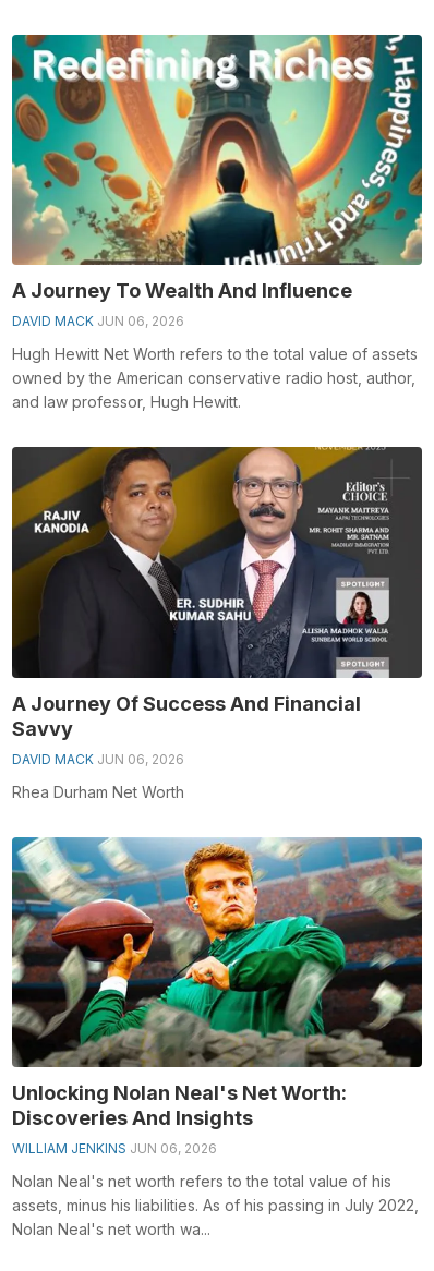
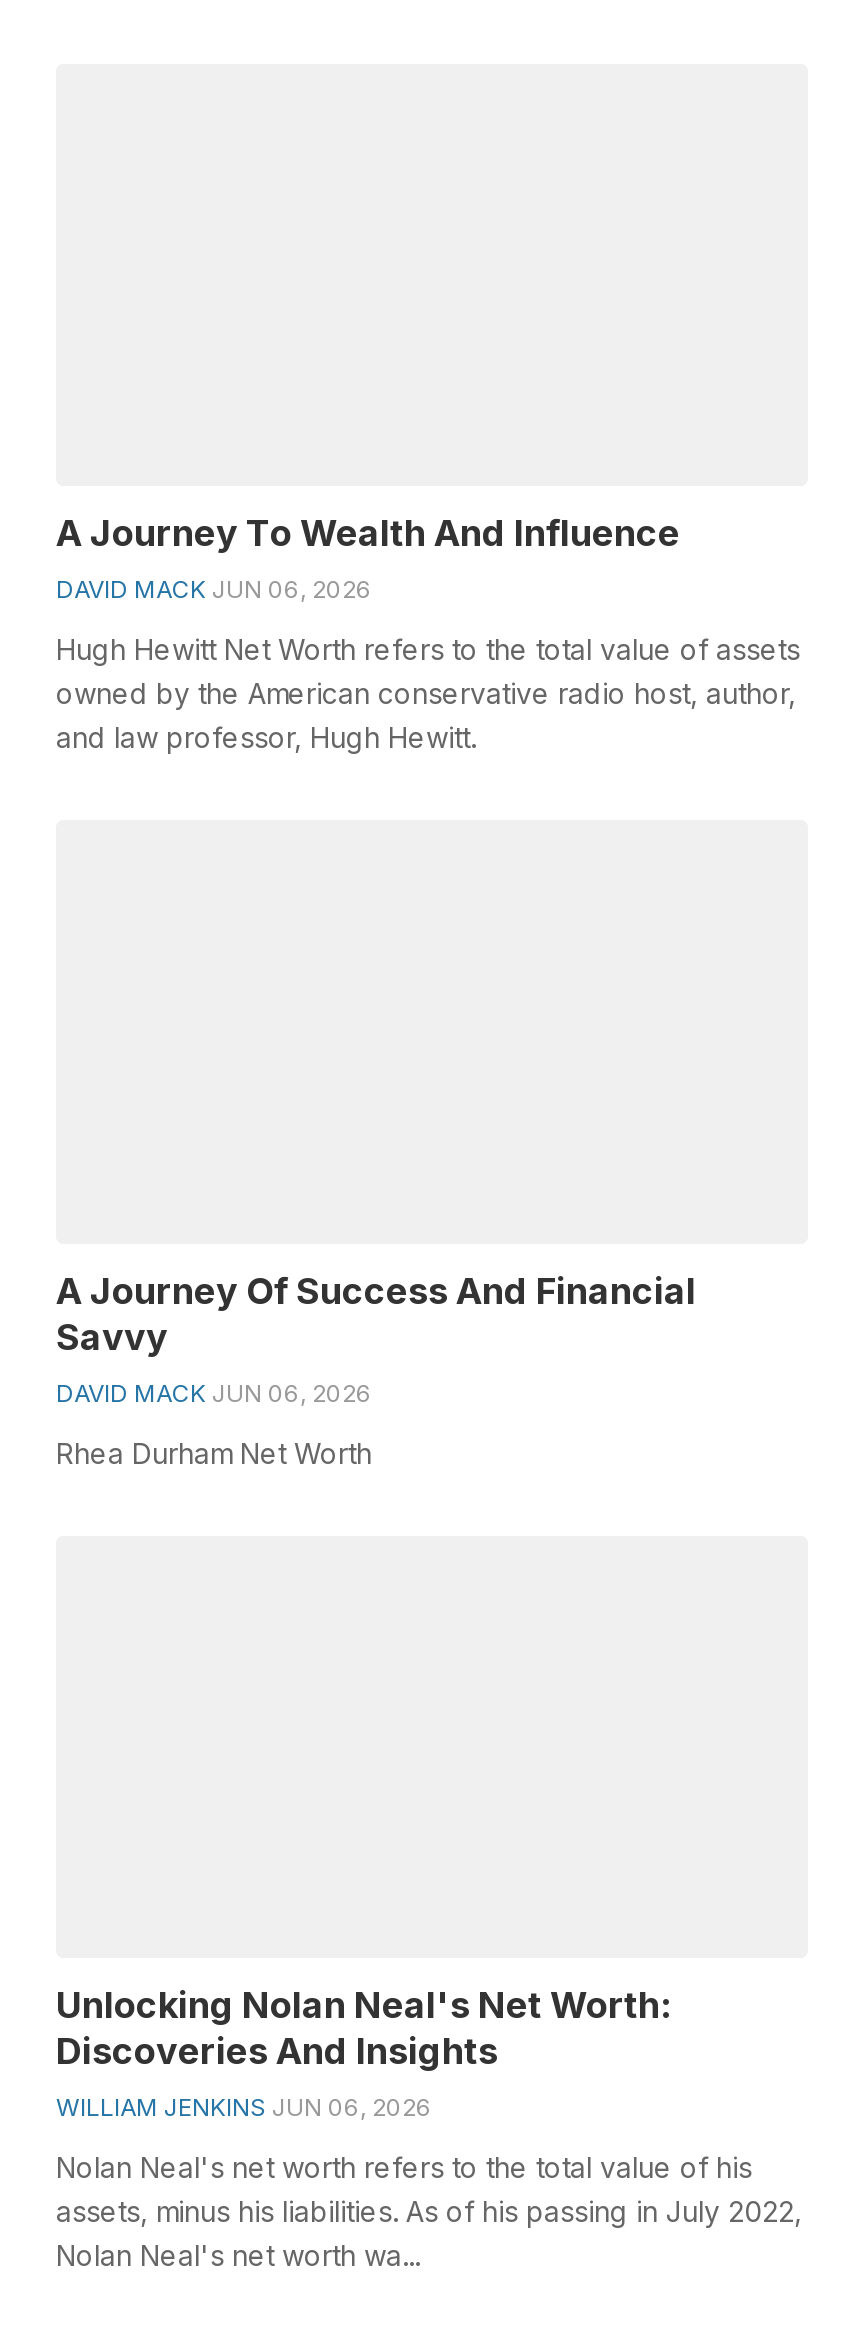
- [image]

- [image]

- [image]
